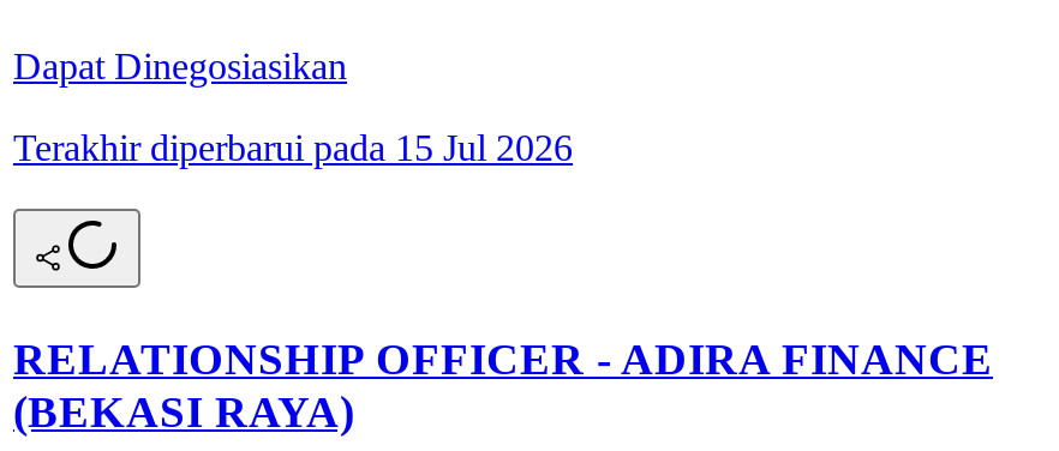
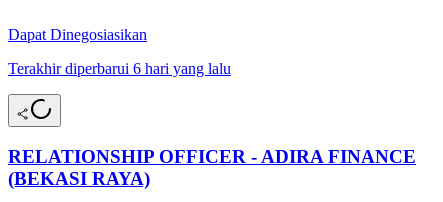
- Terakhir diperbarui pada 15 Jul 2026
+ Terakhir diperbarui 6 hari yang lalu
